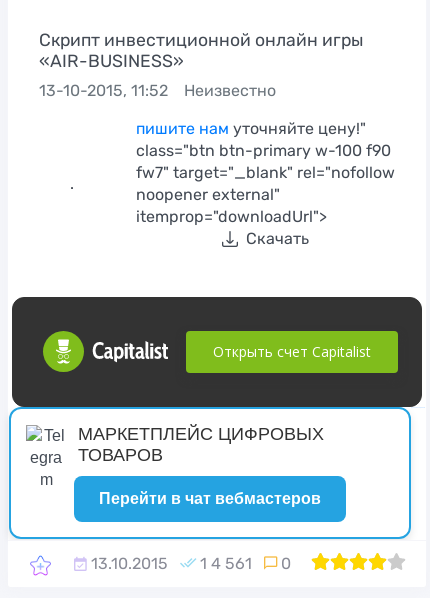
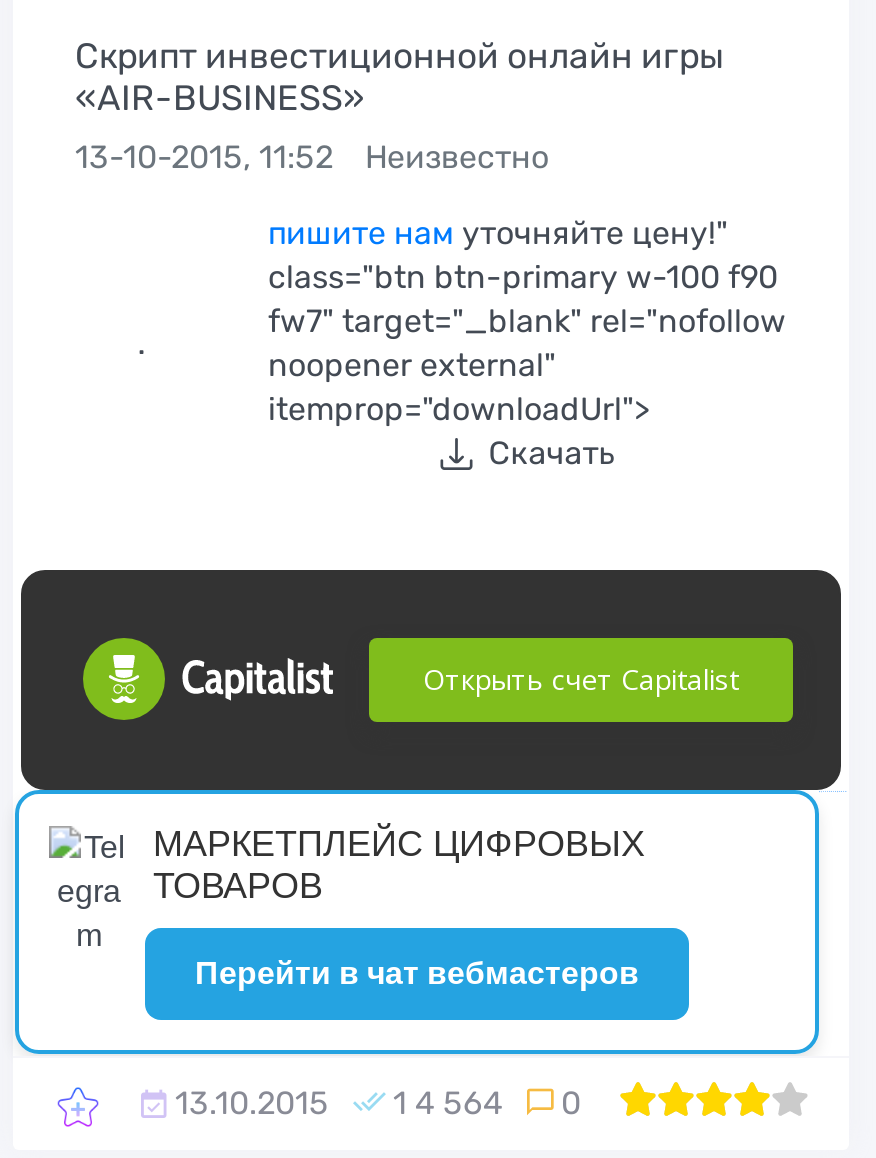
- 1 4 561
+ 1 4 564
